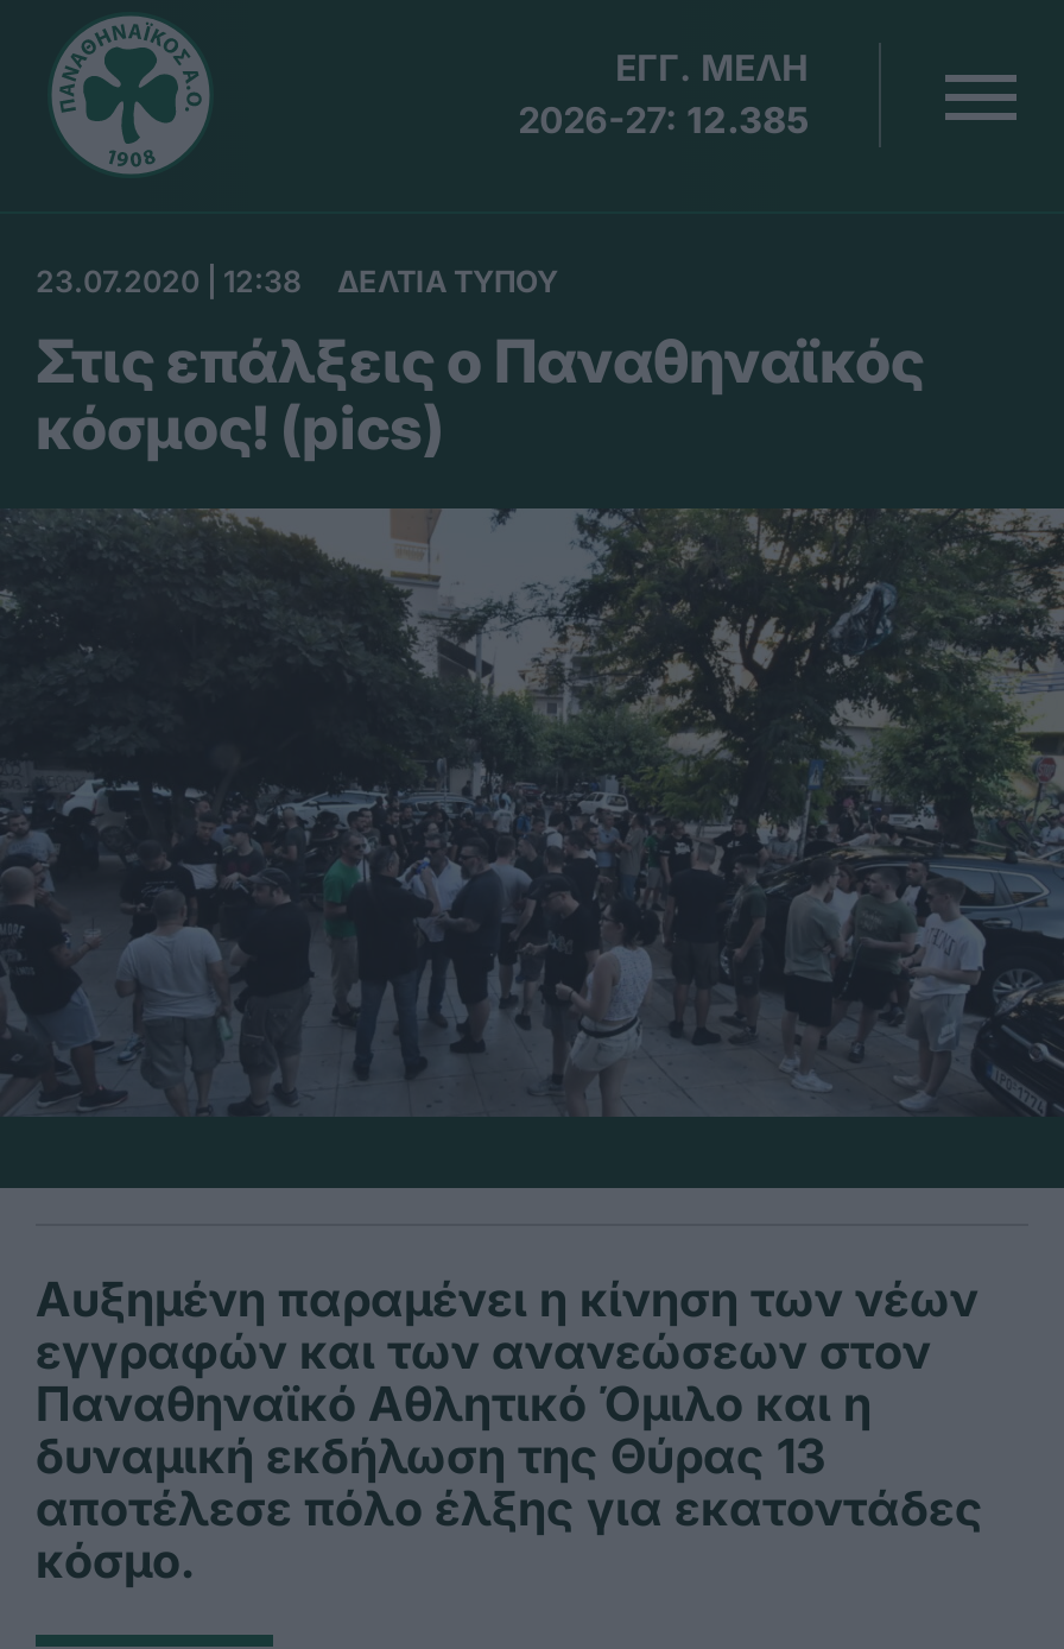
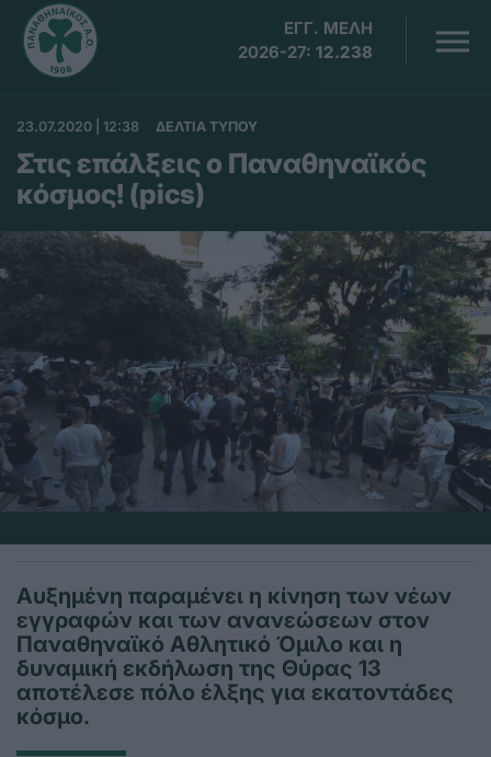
- 2026-27: 12.385
+ 2026-27: 12.238
